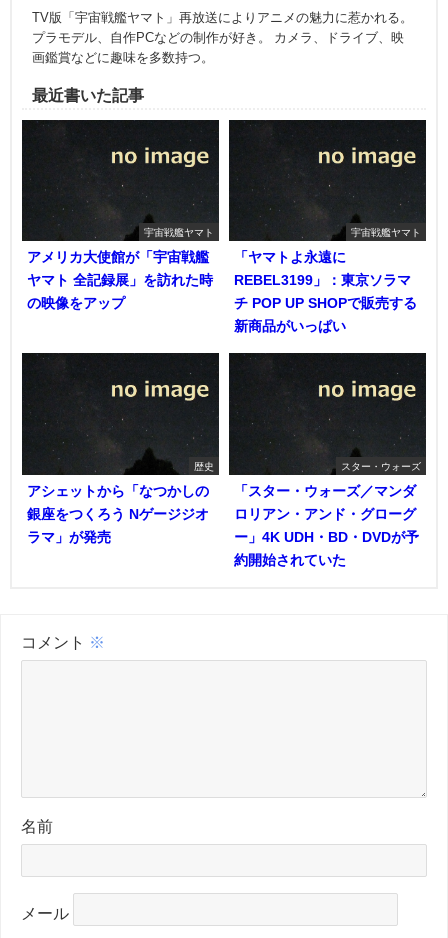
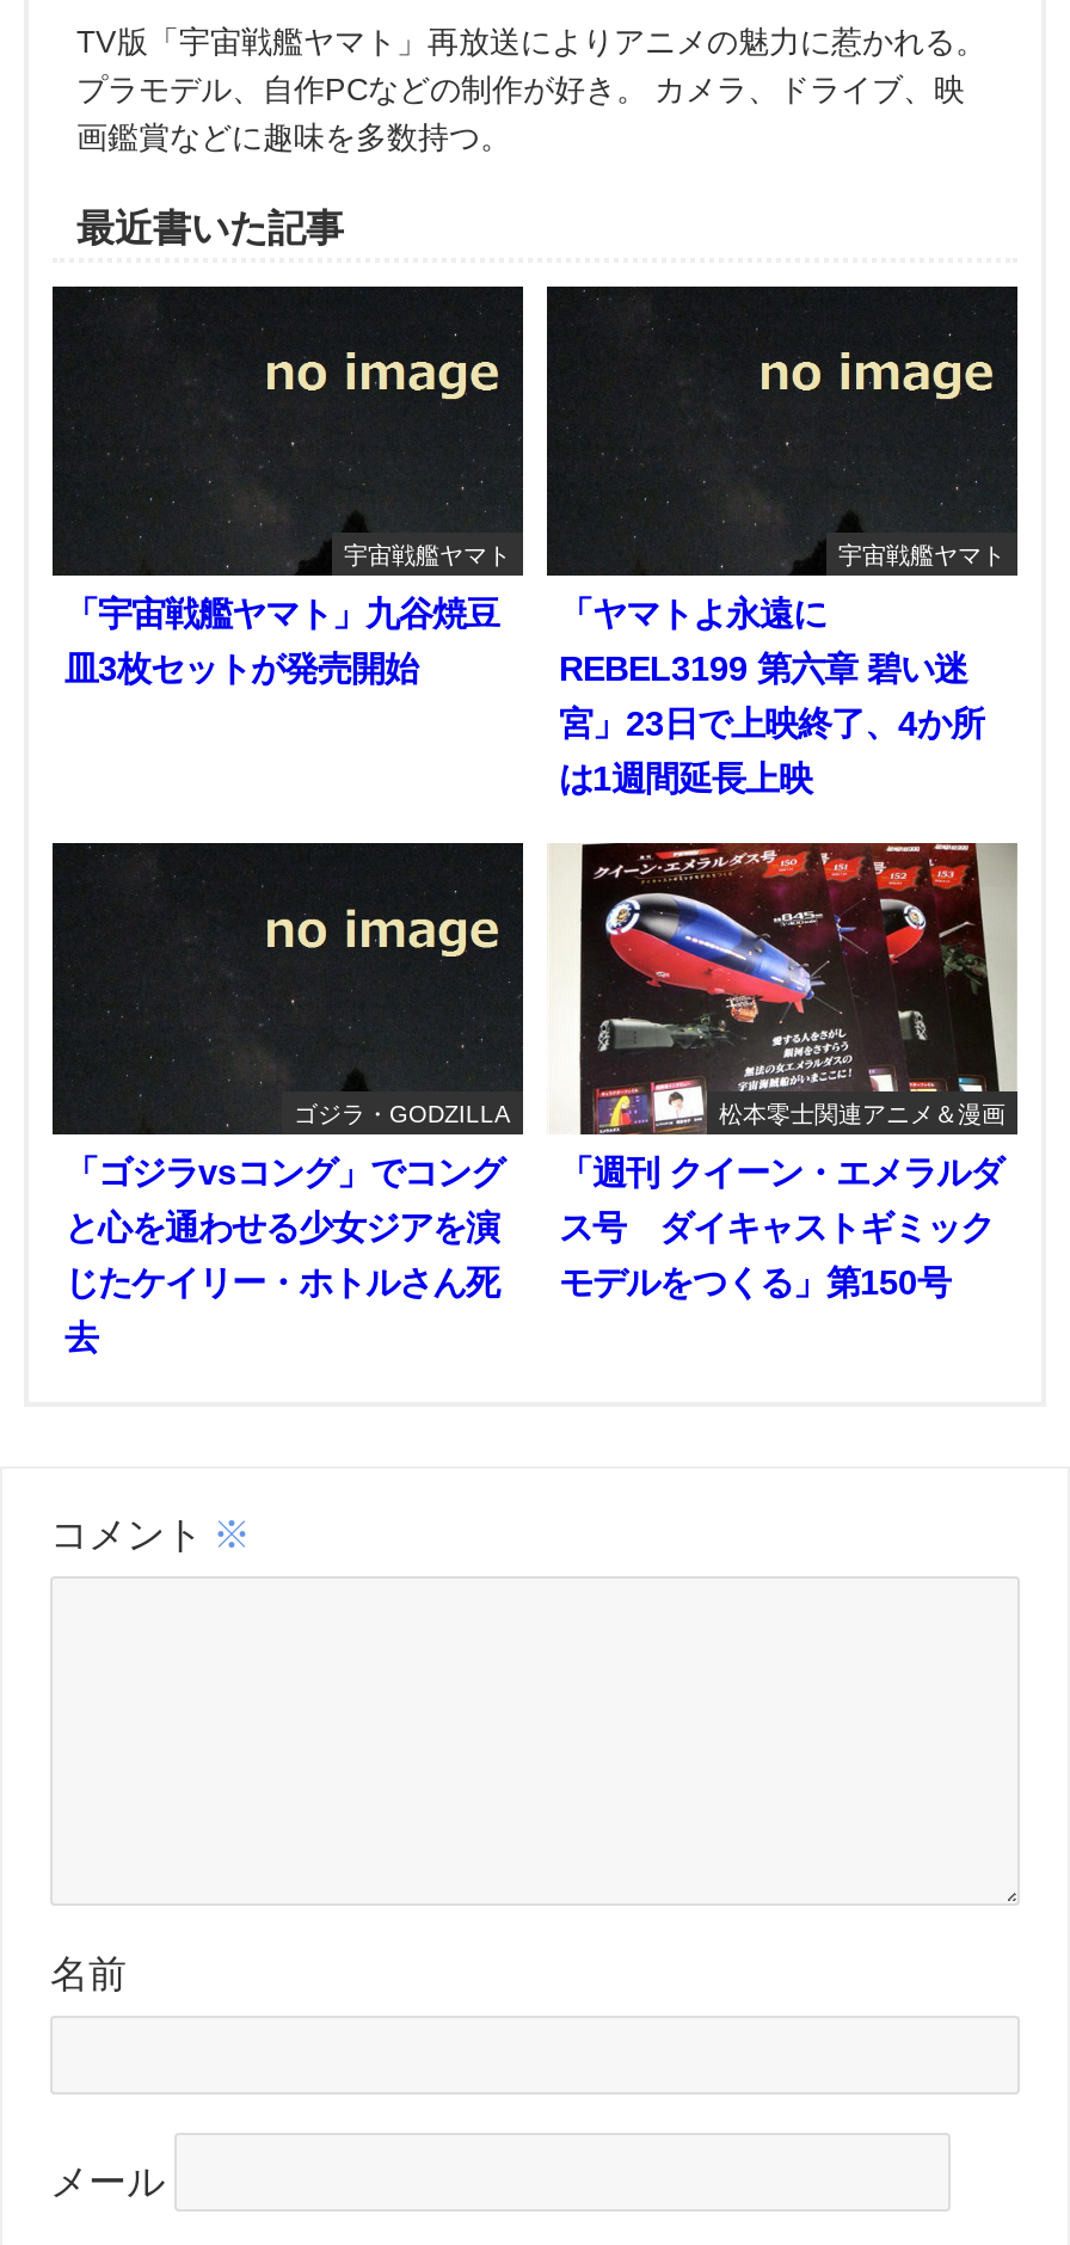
- アメリカ大使館が「宇宙戦艦
- ヤマト 全記録展」を訪れた時
- の映像をアップ
+ 「宇宙戦艦ヤマト」九谷焼豆
+ 皿3枚セットが発売開始

- REBEL3199」：東京ソラマ
+ REBEL3199 第六章 碧い迷

- チ POP UP SHOPで販売する
+ 宮」23日で上映終了、4か所

- 新商品がいっぱい
+ は1週間延長上映

- [image]
- 「スター・ウォーズ／マンダ
+ [image]
+ 松本零士関連アニメ＆漫画

- 歴史
+ ゴジラ・GODZILLA

- スター・ウォーズ
+ 去

- アシェットから「なつかしの
+ 「ゴジラvsコング」でコング

- 銀座をつくろう Nゲージジオ
+ と心を通わせる少女ジアを演

- ロリアン・アンド・グローグ
+ 「週刊 クイーン・エメラルダ

- ラマ」が発売
+ じたケイリー・ホトルさん死

- ー」4K UDH・BD・DVDが予
+ ス号 ダイキャストギミック

- 約開始されていた
+ モデルをつくる」第150号
